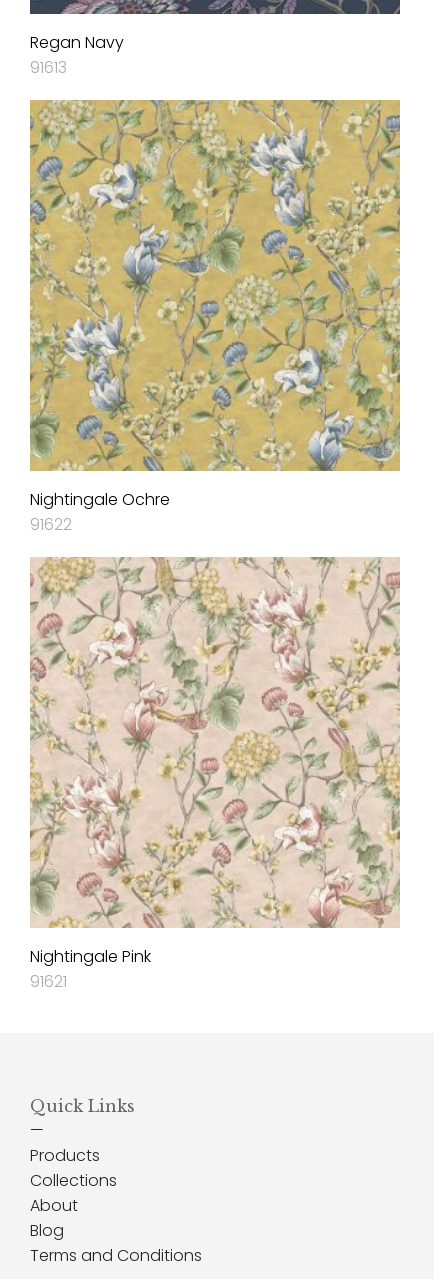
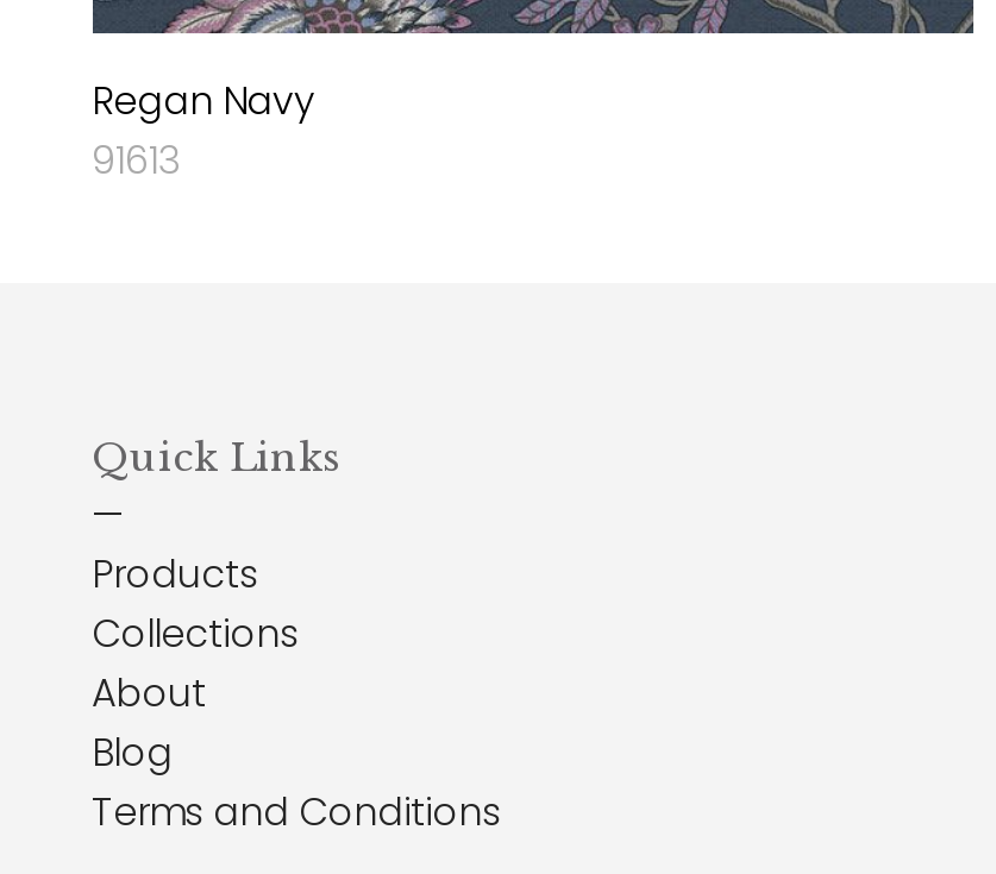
- [image]
- Nightingale Ochre
- 91622

- [image]
- Nightingale Pink
- 91621
